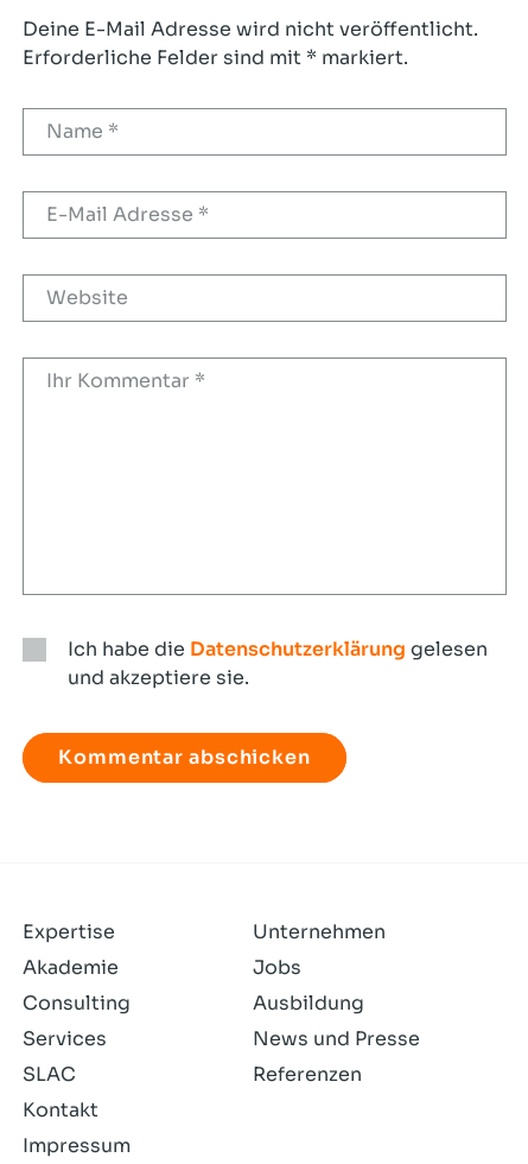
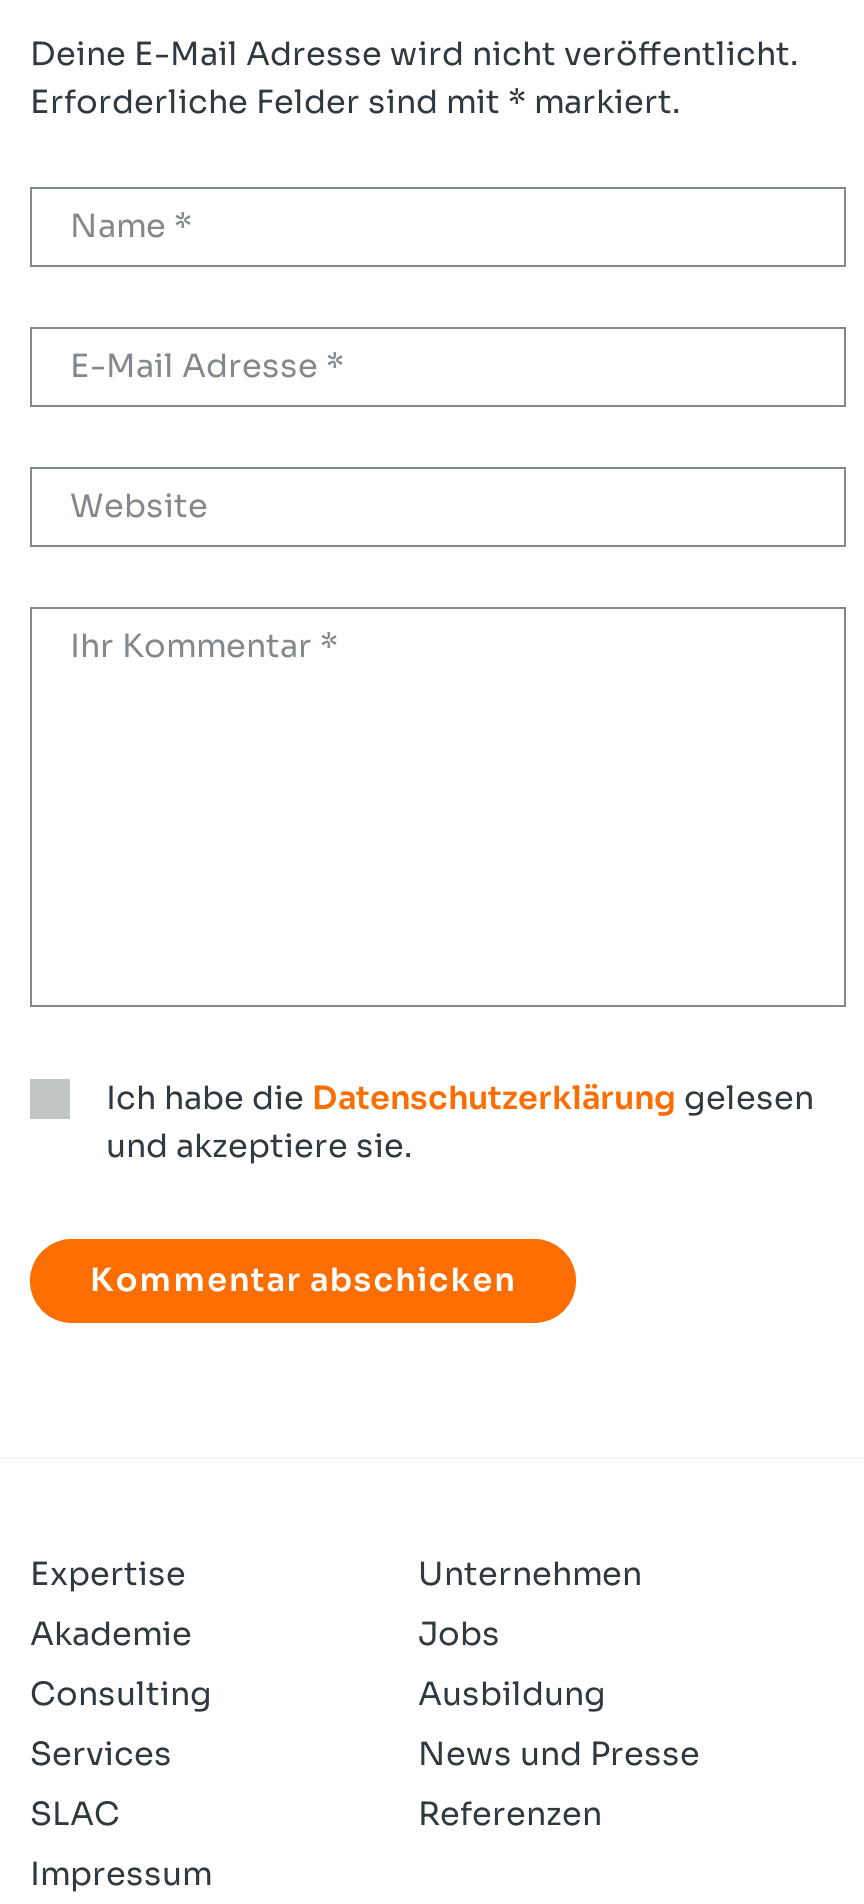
- Kontakt
